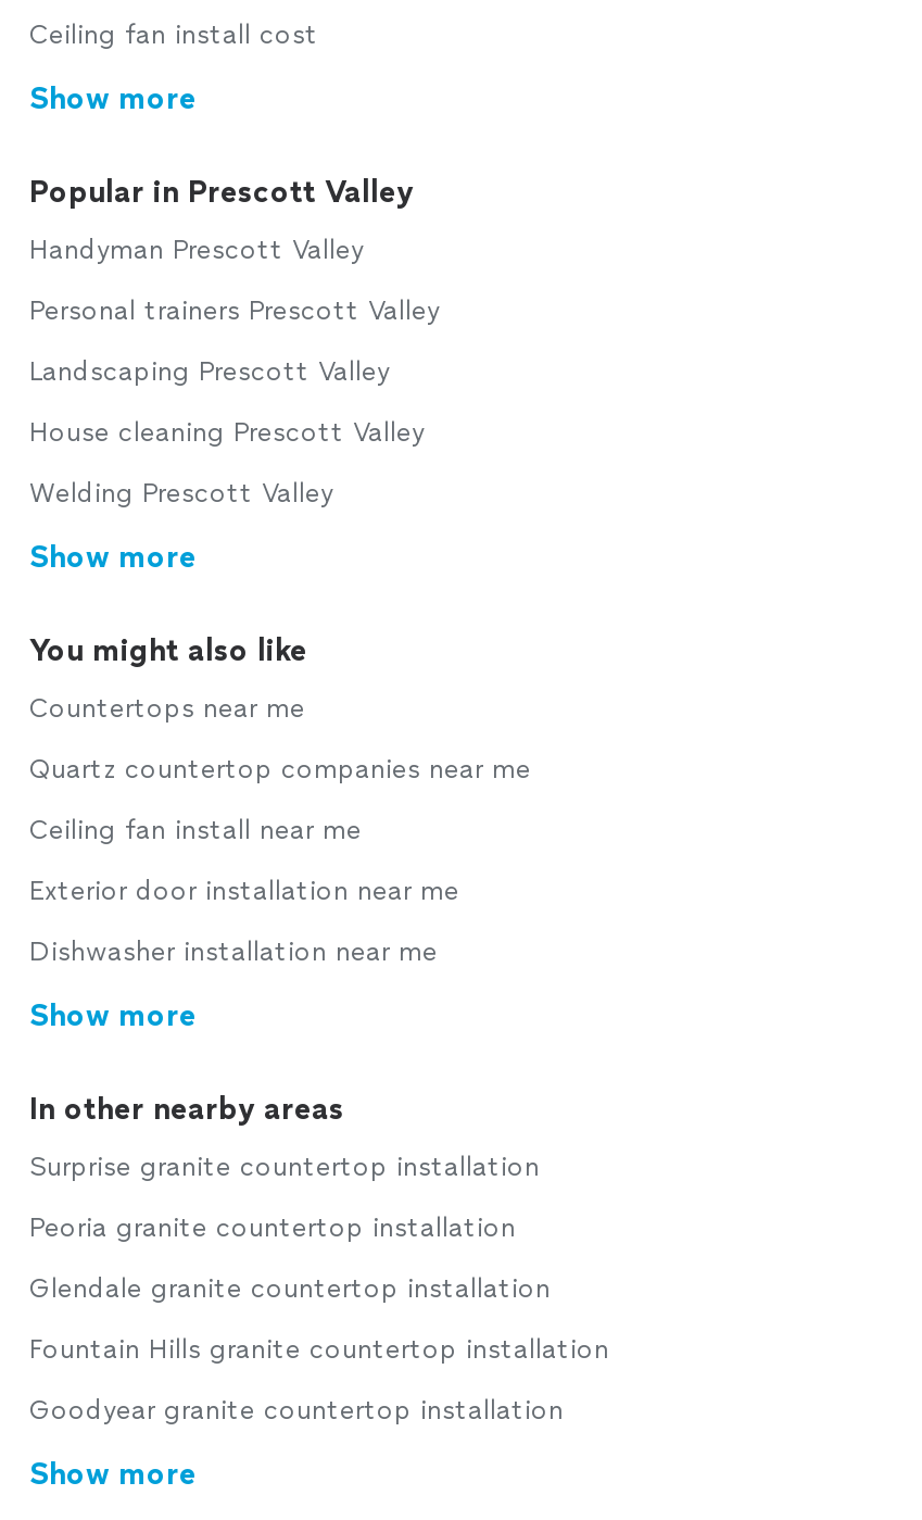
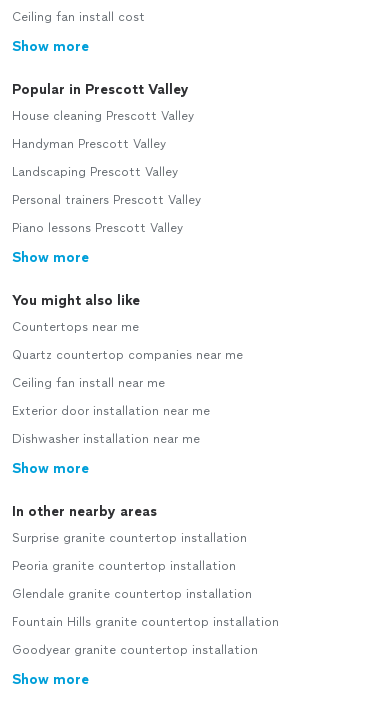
moved down: Handyman Prescott Valley | Landscaping Prescott Valley | Personal trainers Prescott Valley

moved up: House cleaning Prescott Valley

- Welding Prescott Valley
+ Piano lessons Prescott Valley
